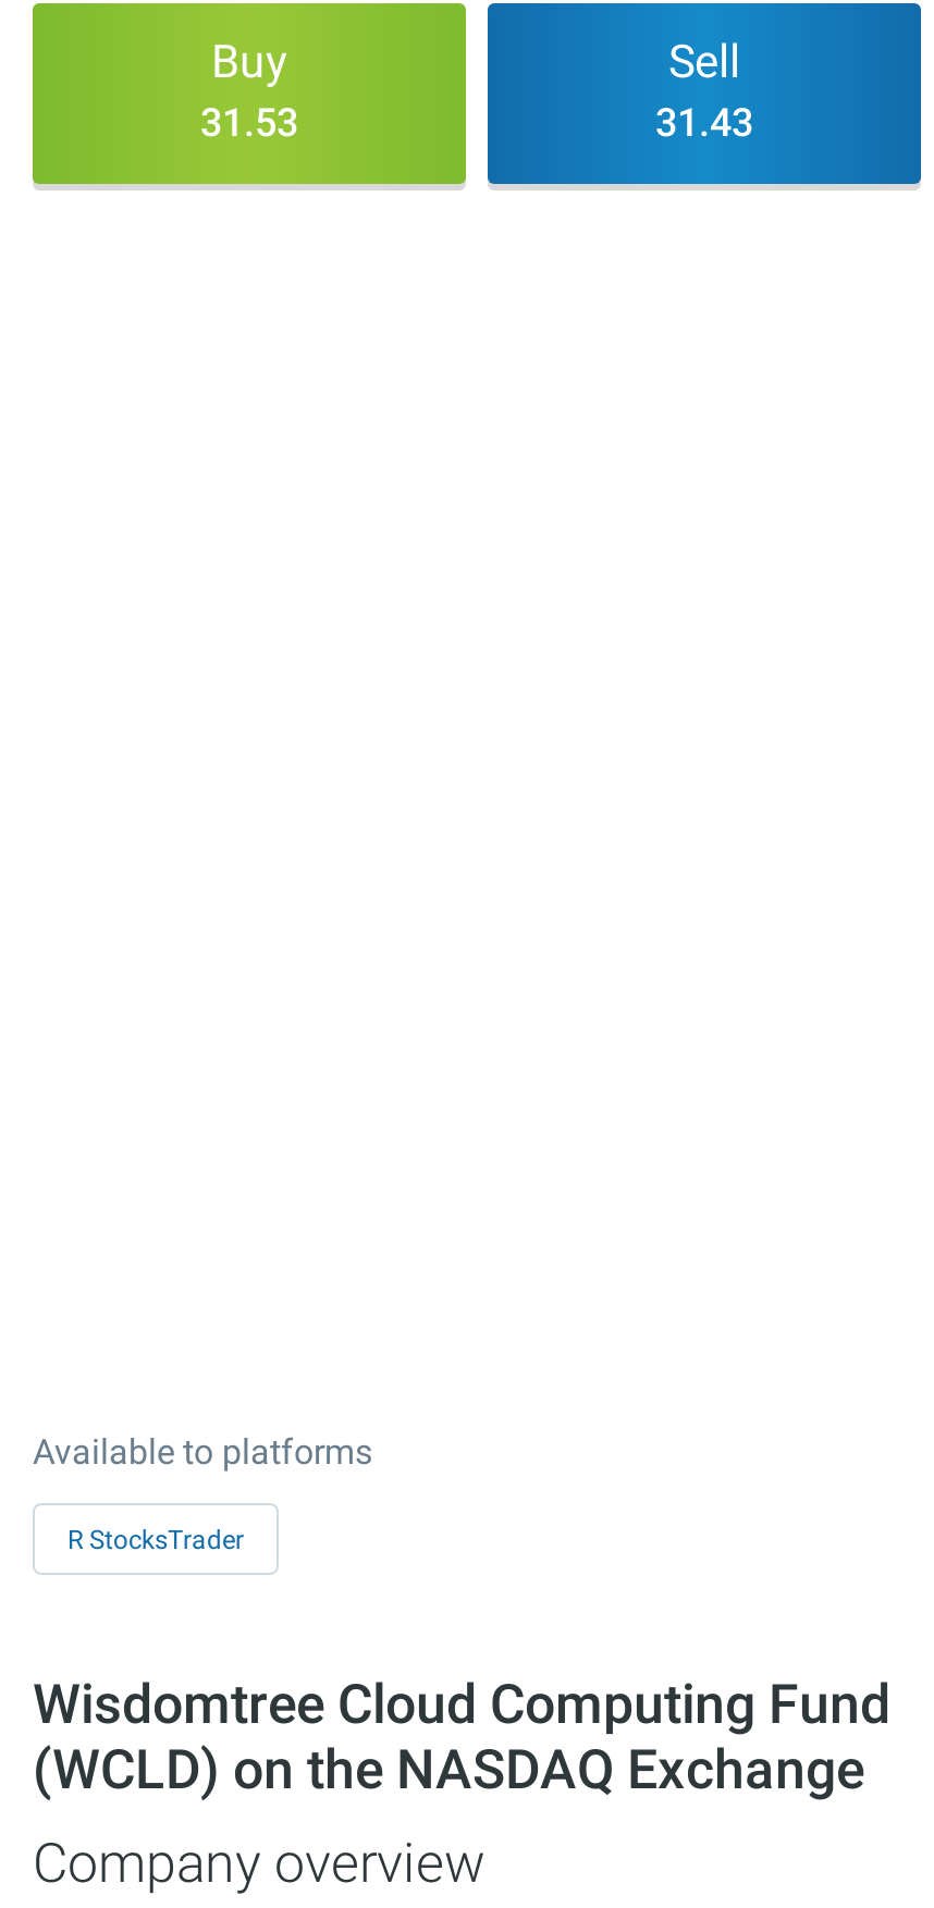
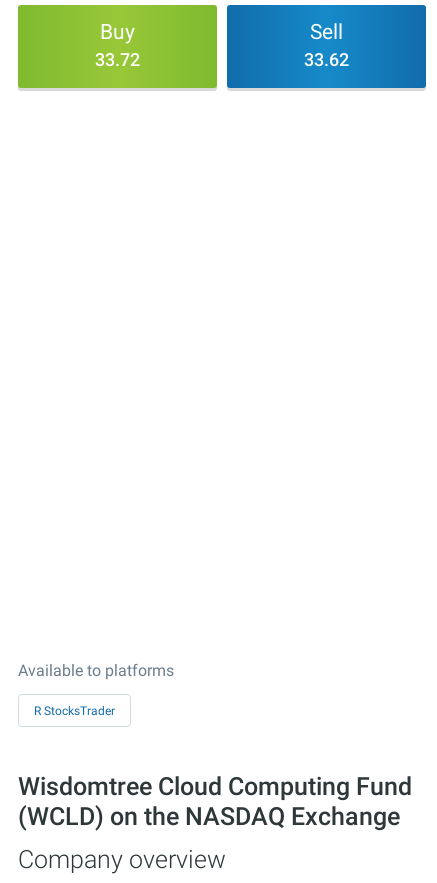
- 31.53
+ 33.72

- 31.43
+ 33.62
